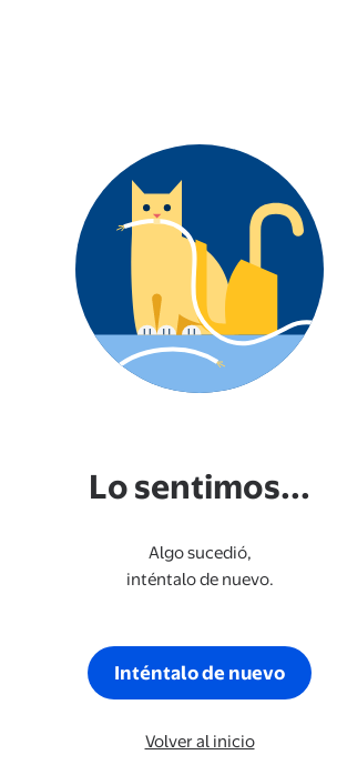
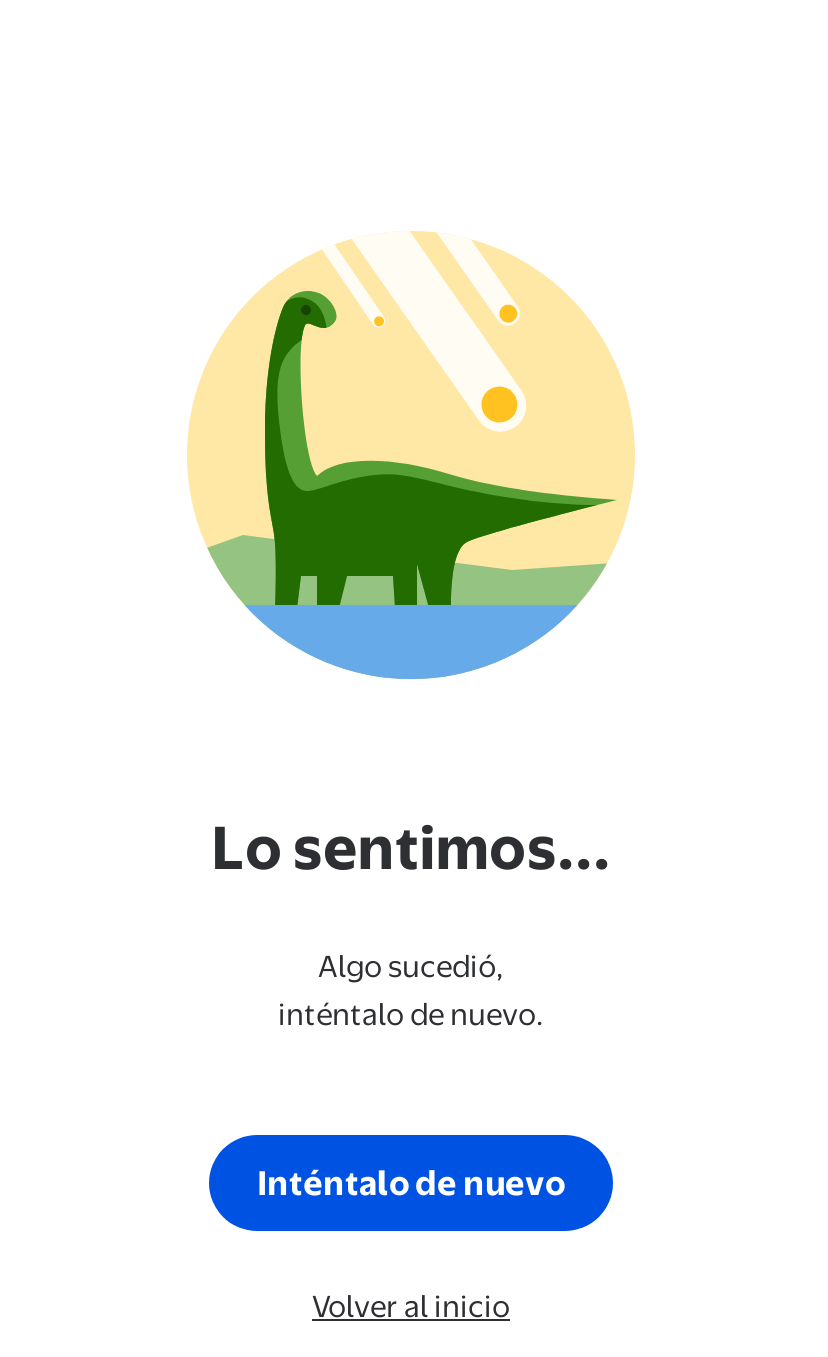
- [image]
+ [image]
